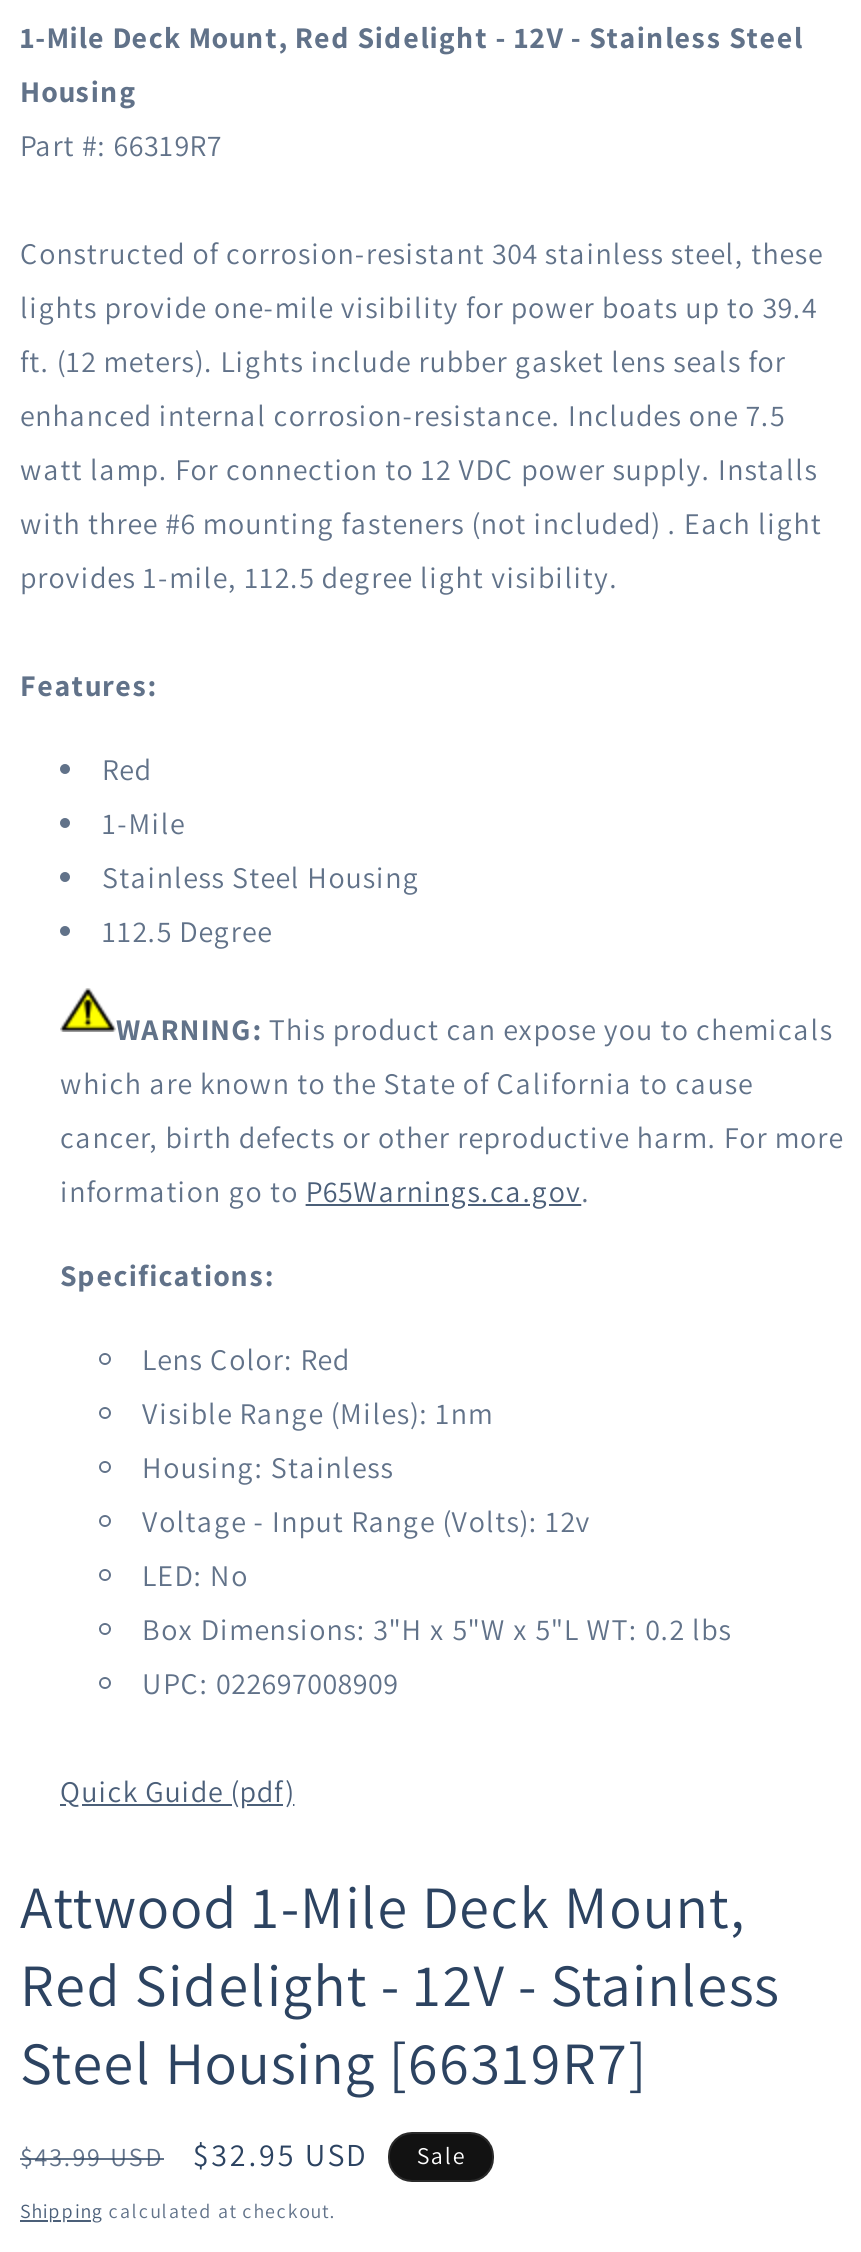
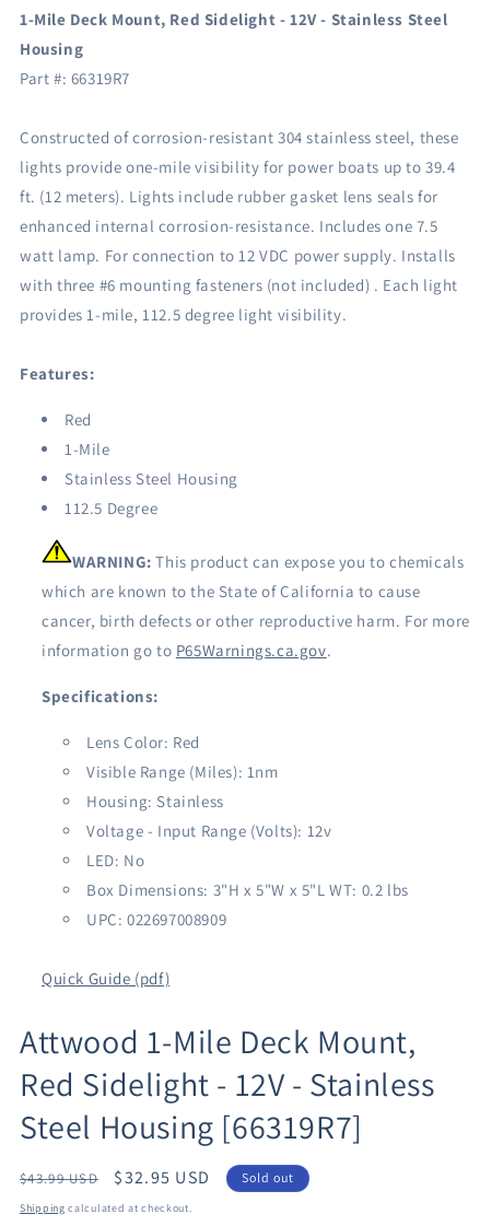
- Sale
+ Sold out
